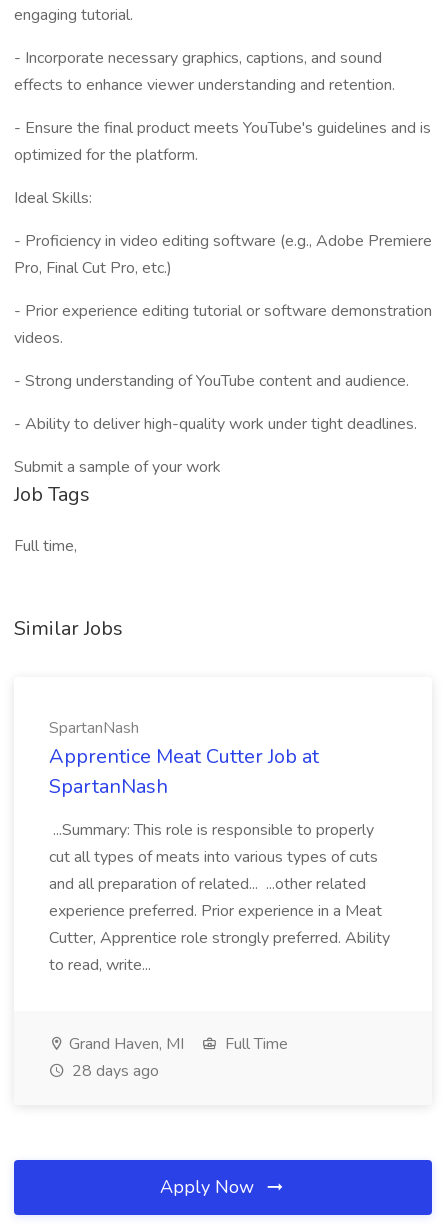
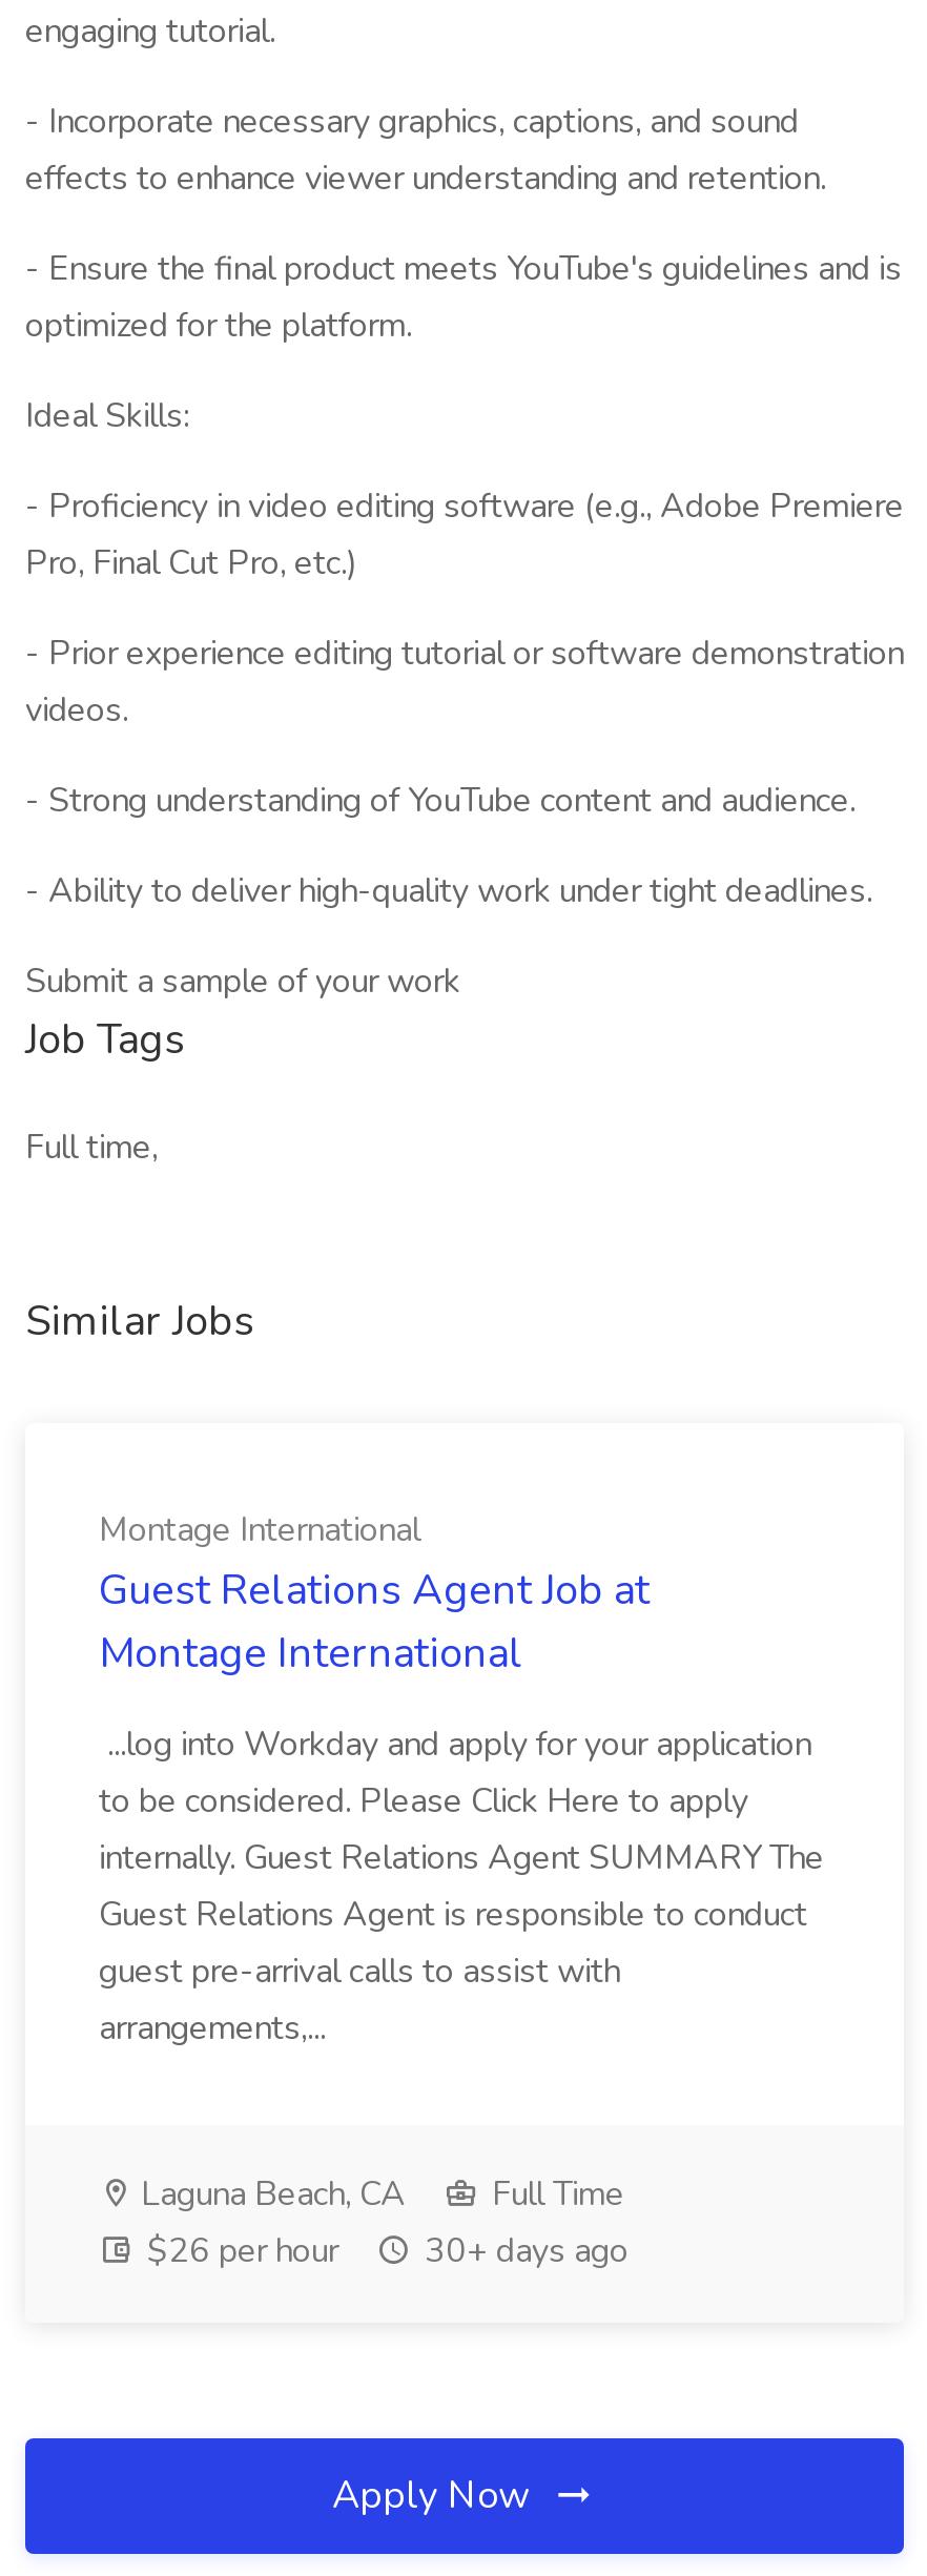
- SpartanNash
- Apprentice Meat Cutter Job at
- SpartanNash
+ Montage International
+ Guest Relations Agent Job at
+ Montage International

- ...Summary: This role is responsible to properly
- cut all types of meats into various types of cuts
- and all preparation of related... ...other related
- experience preferred. Prior experience in a Meat
- Cutter, Apprentice role strongly preferred. Ability
- to read, write...
+ ...log into Workday and apply for your application
+ to be considered. Please Click Here to apply
+ internally. Guest Relations Agent SUMMARY The
+ Guest Relations Agent is responsible to conduct
+ guest pre-arrival calls to assist with
+ arrangements,...

- Grand Haven, MI
+ Laguna Beach, CA

- 28 days ago
+ $26 per hour
+ 30+ days ago
